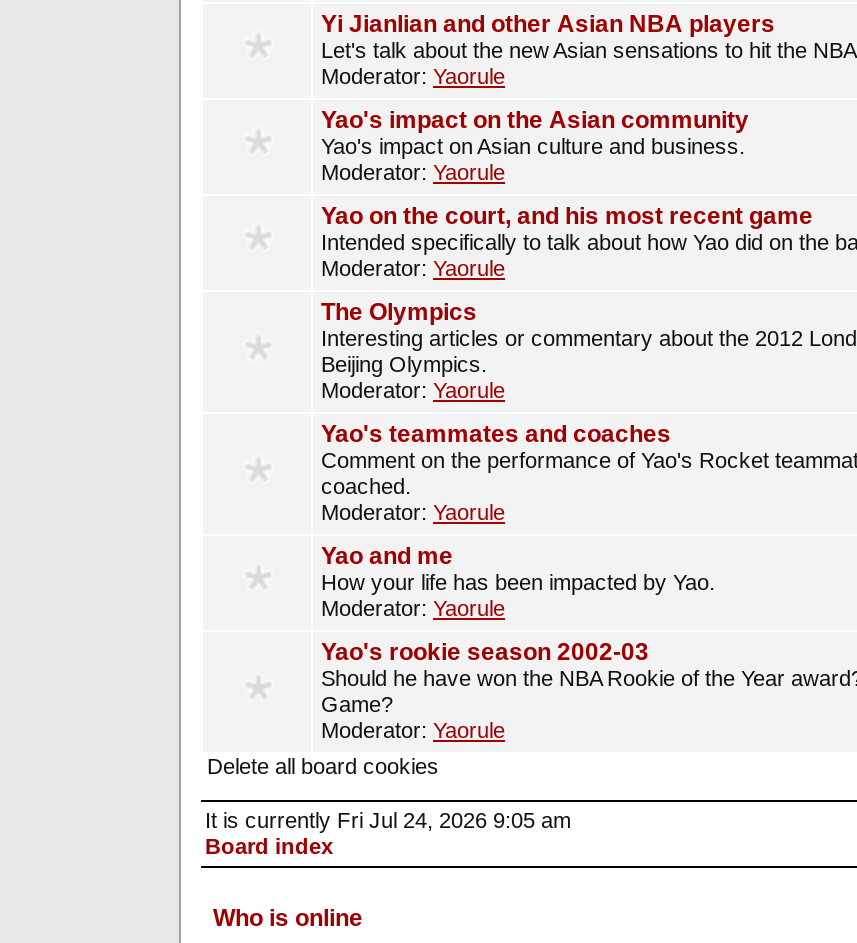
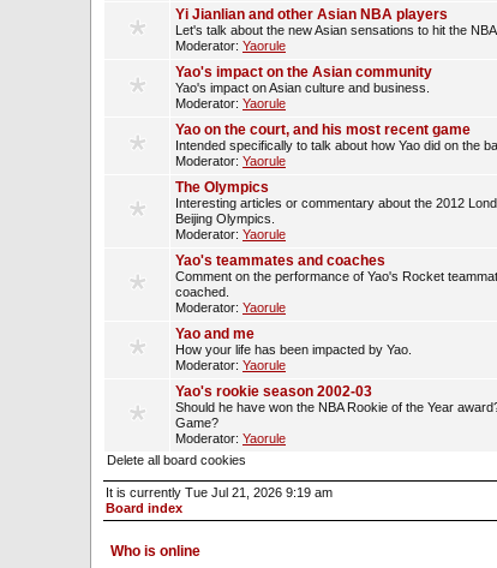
- It is currently Fri Jul 24, 2026 9:05 am
+ It is currently Tue Jul 21, 2026 9:19 am
